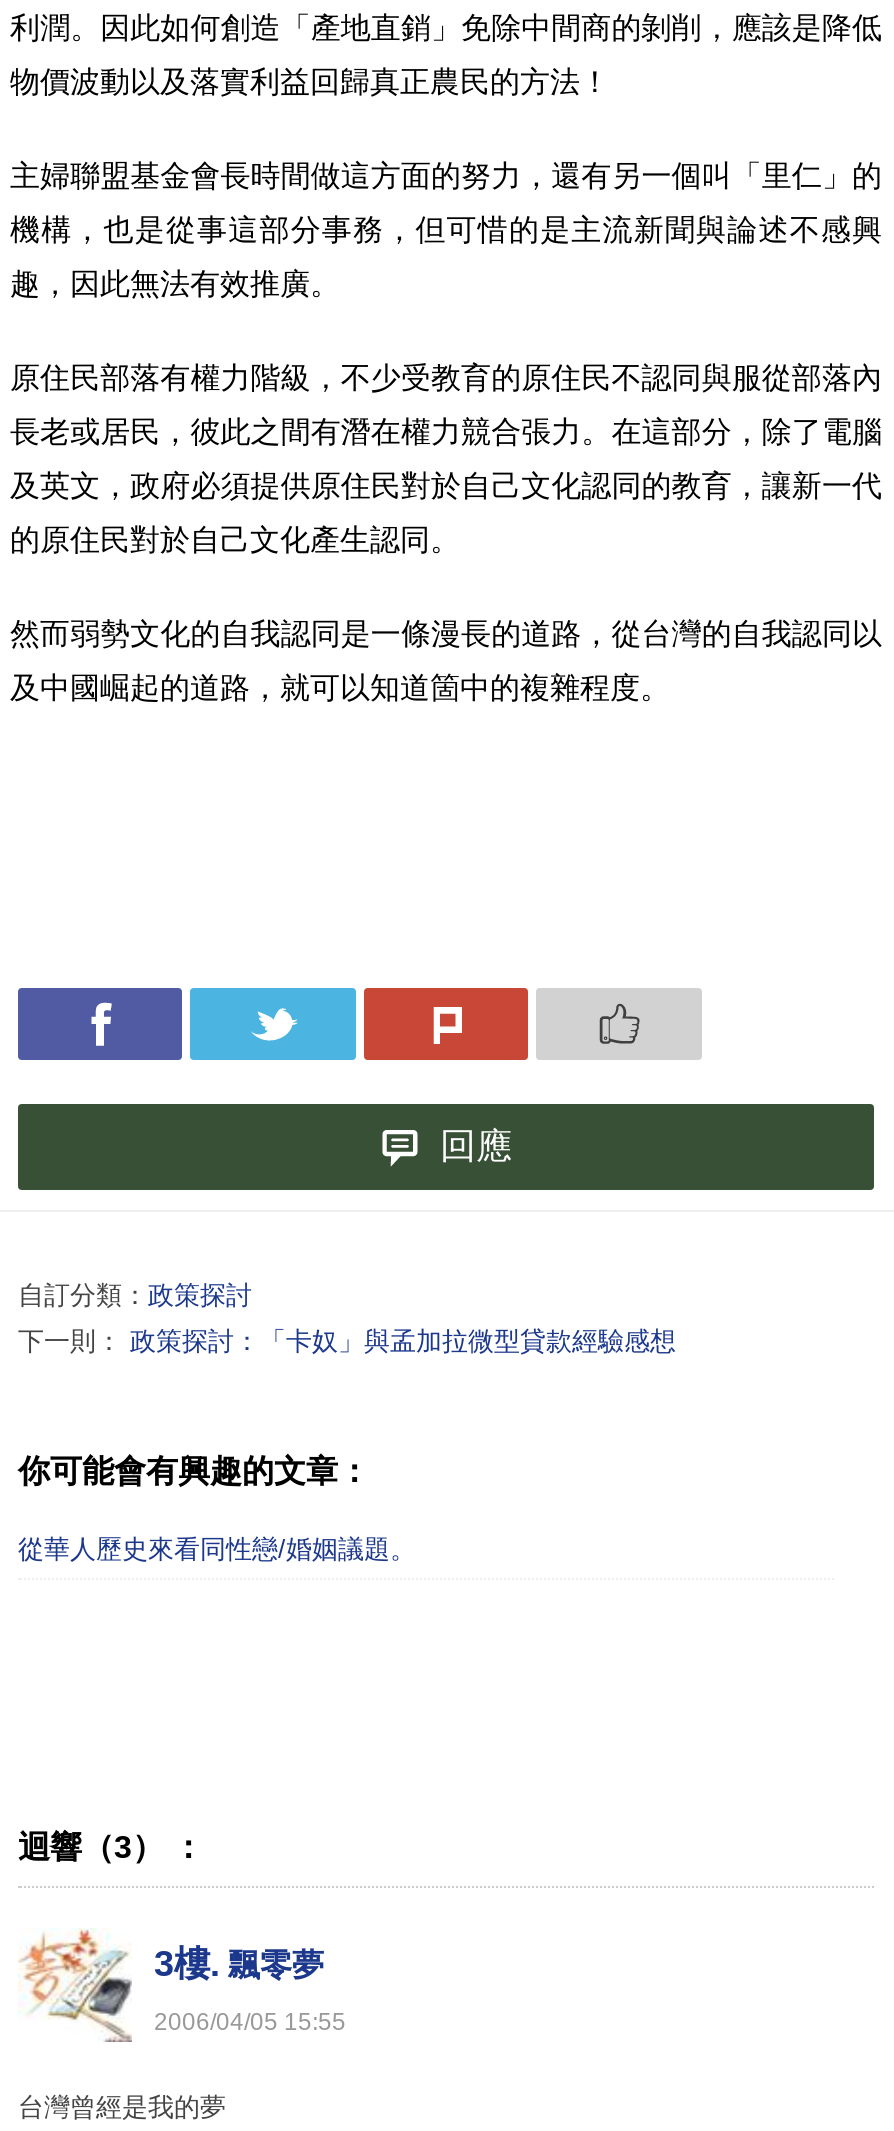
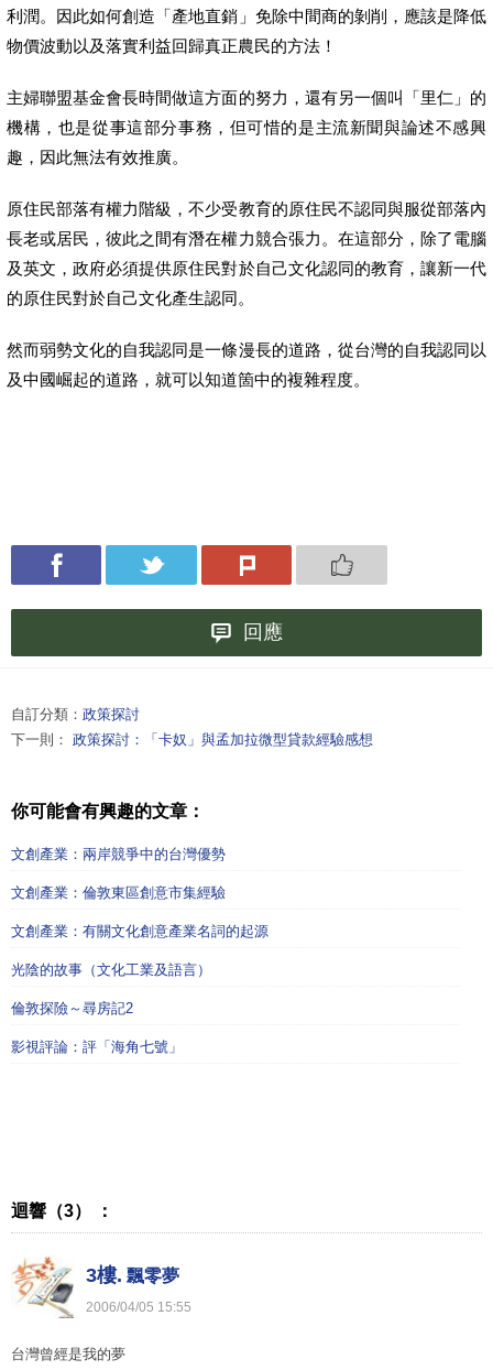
- 從華人歷史來看同性戀/婚姻議題。
+ 文創產業：兩岸競爭中的台灣優勢
+ 文創產業：倫敦東區創意市集經驗
+ 文創產業：有關文化創意產業名詞的起源
+ 光陰的故事（文化工業及語言）
+ 倫敦探險～尋房記2
+ 影視評論：評「海角七號」
